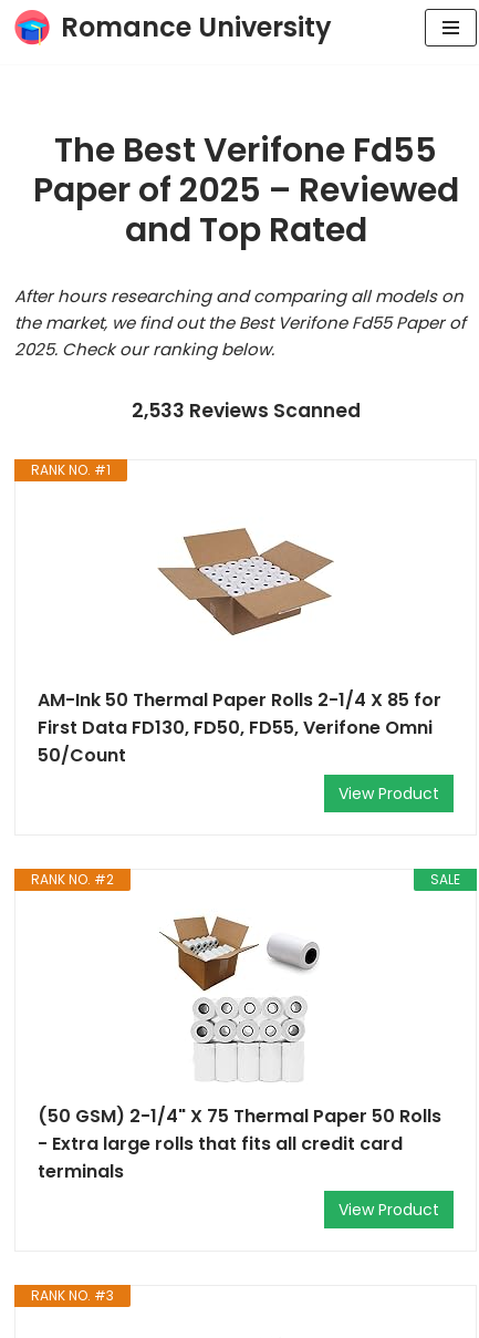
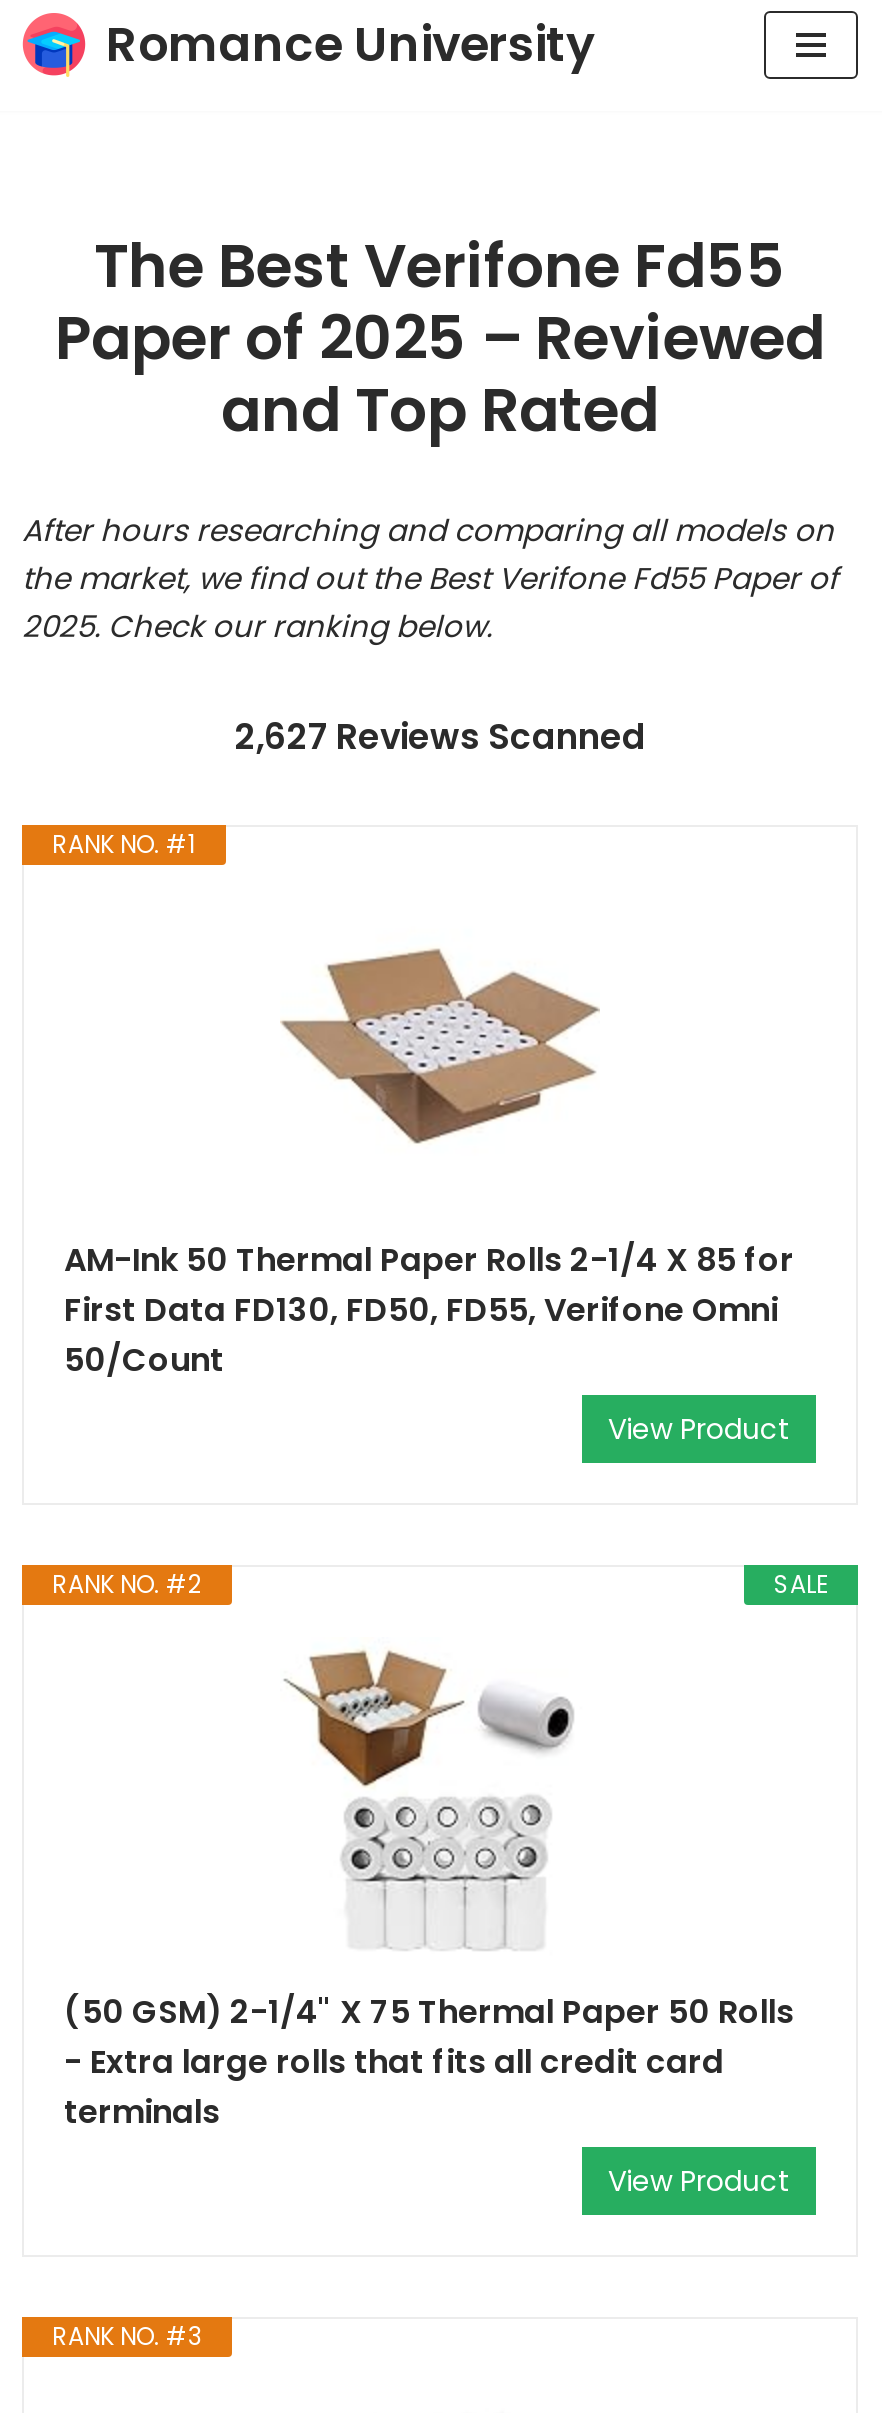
- 2,533 Reviews Scanned
+ 2,627 Reviews Scanned
